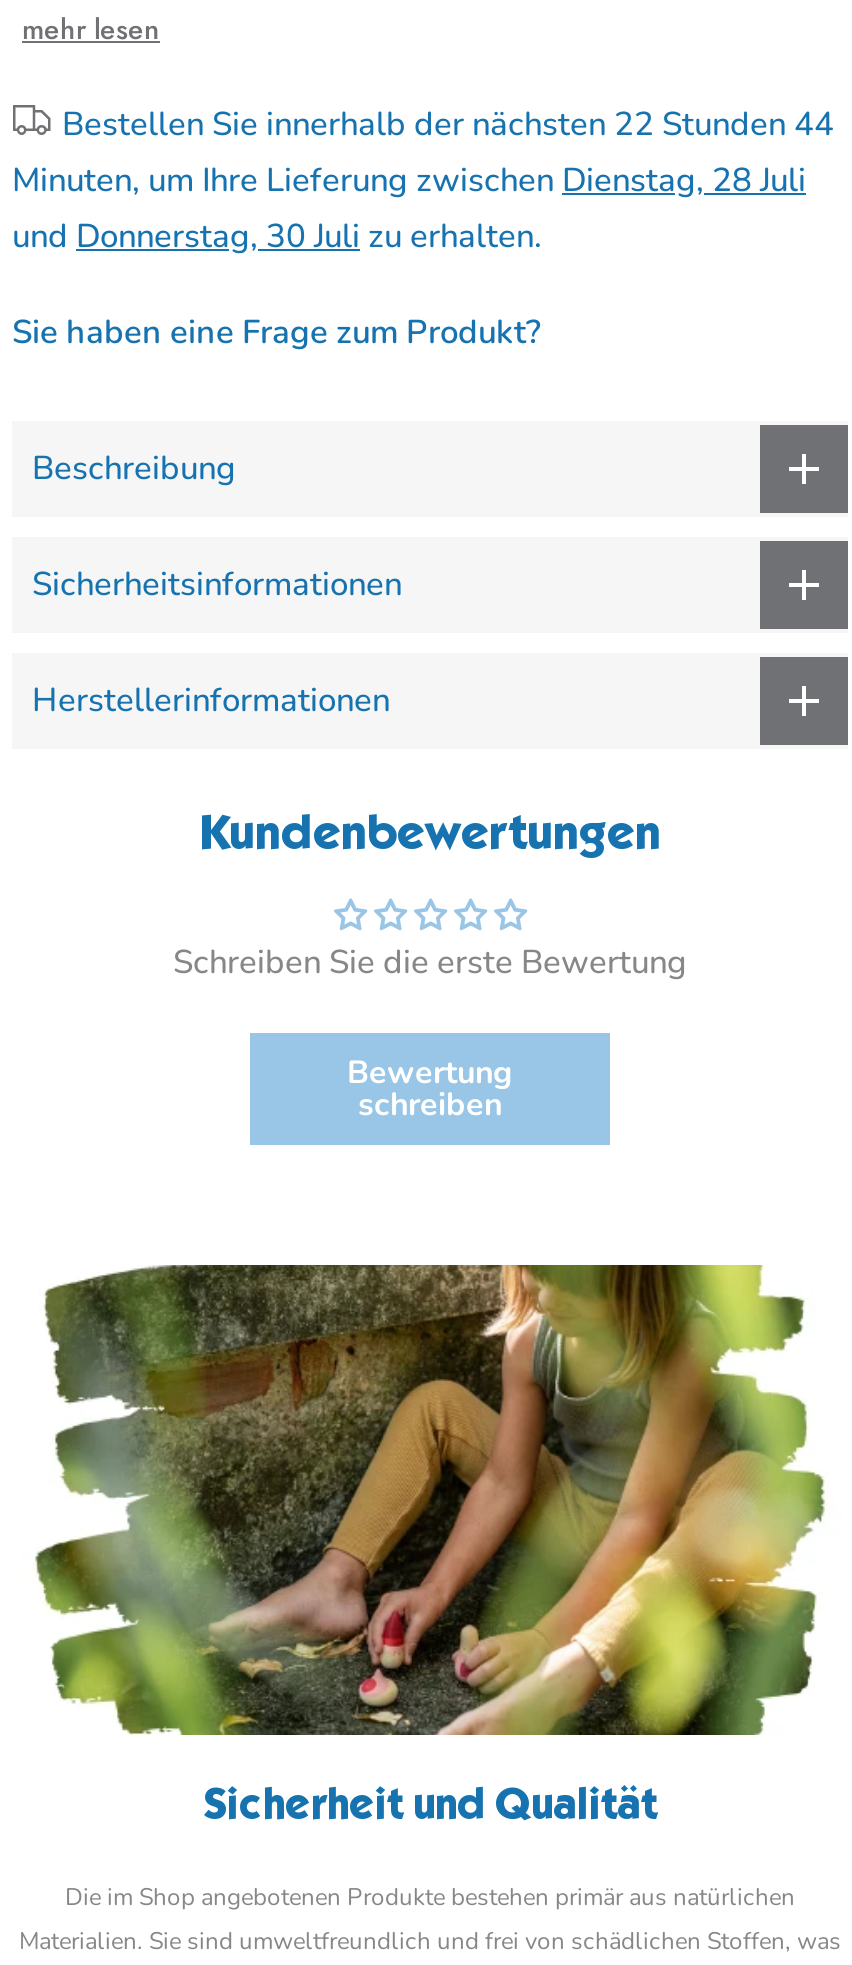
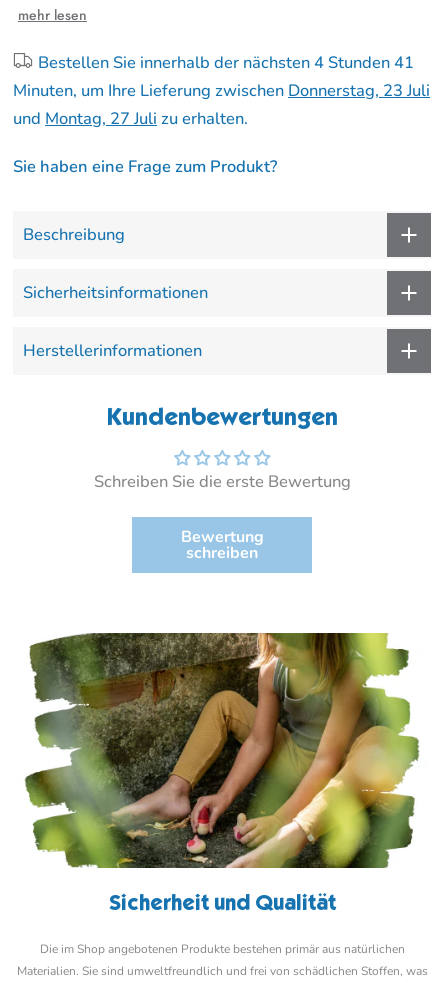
- Bestellen Sie innerhalb der nächsten 22 Stunden 44
+ Bestellen Sie innerhalb der nächsten 4 Stunden 41

- Minuten, um Ihre Lieferung zwischen Dienstag, 28 Juli
+ Minuten, um Ihre Lieferung zwischen Donnerstag, 23 Juli

- und Donnerstag, 30 Juli zu erhalten.
+ und Montag, 27 Juli zu erhalten.
